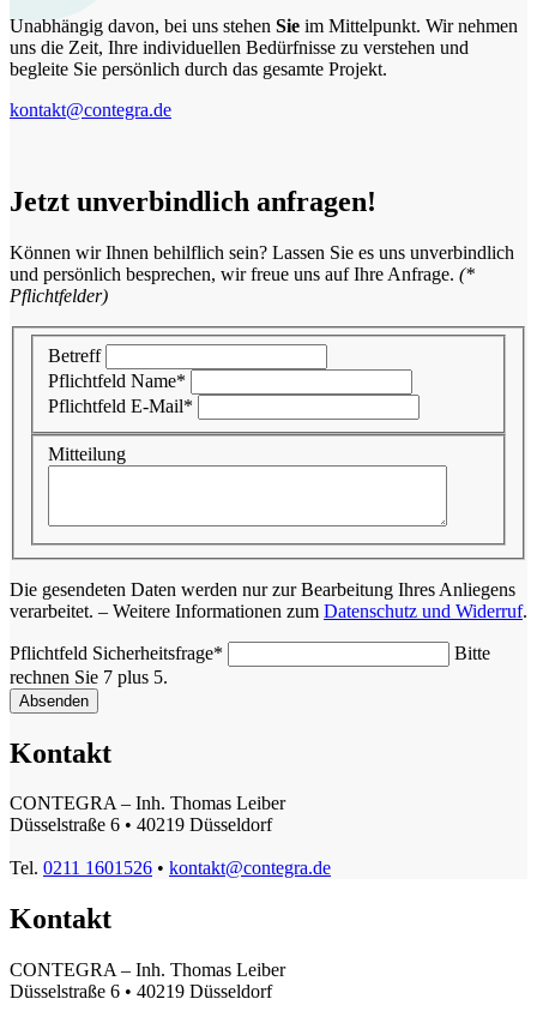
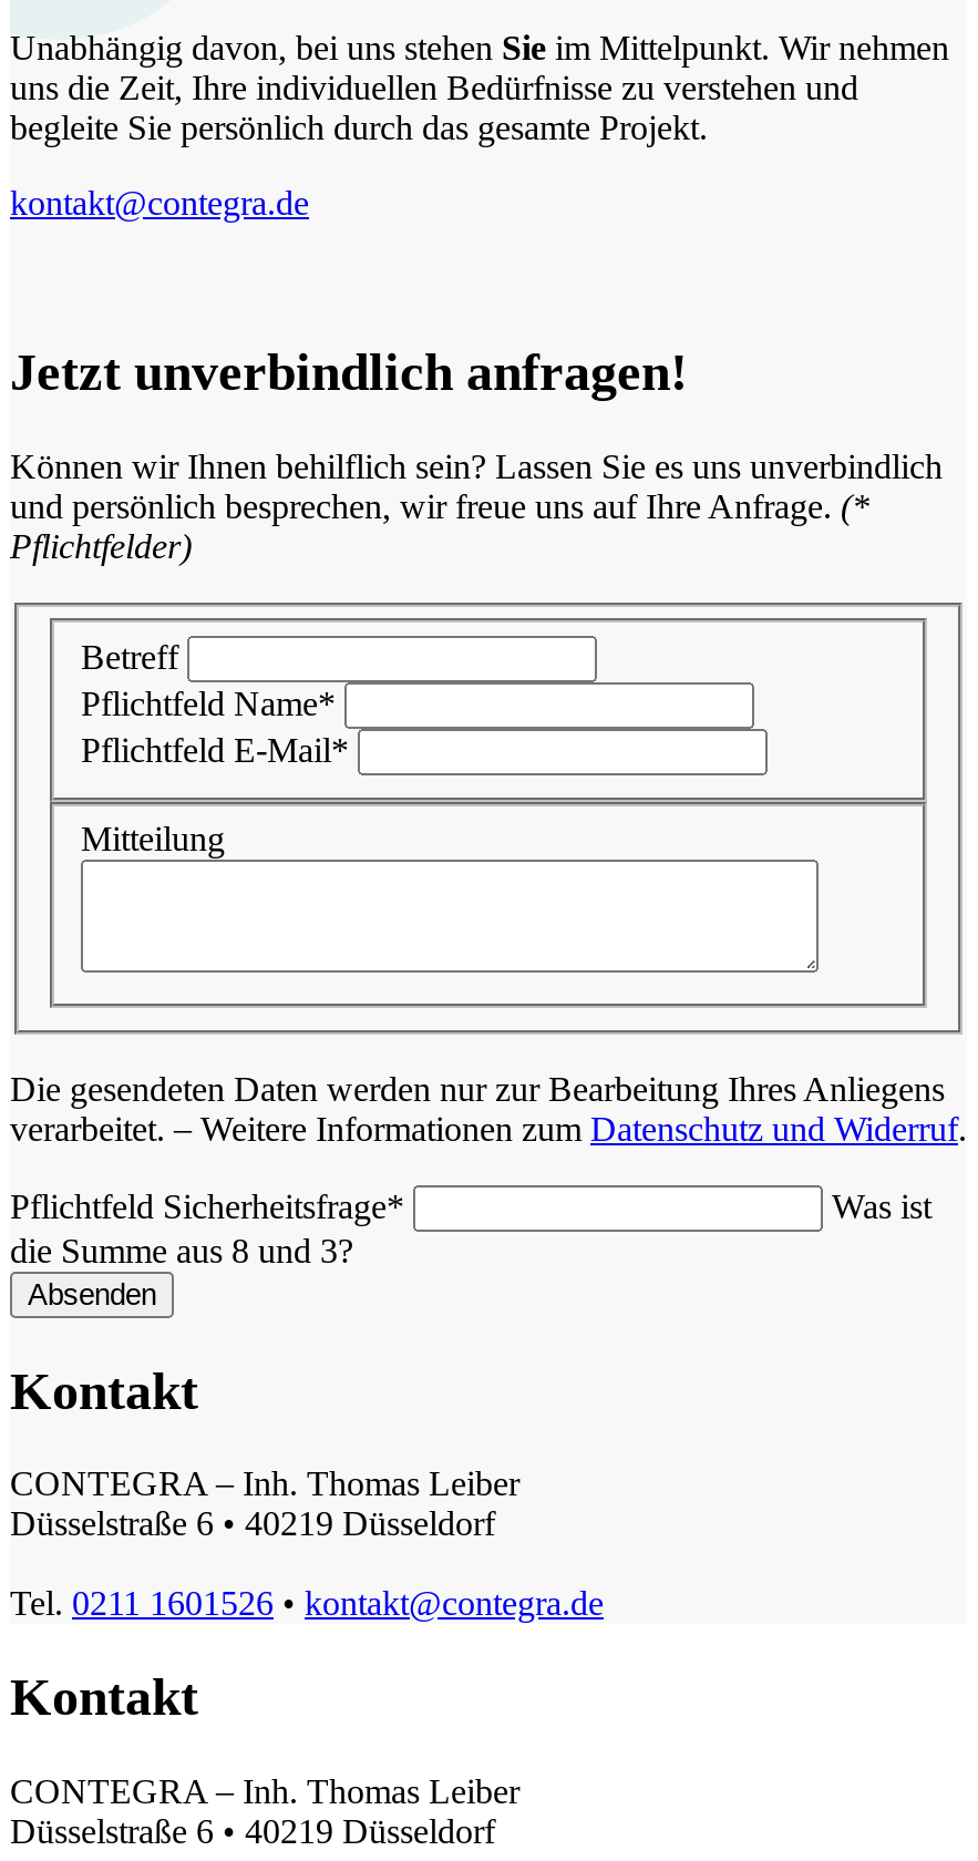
- Bitte
- rechnen Sie 7 plus 5.
+ Was ist
+ die Summe aus 8 und 3?
